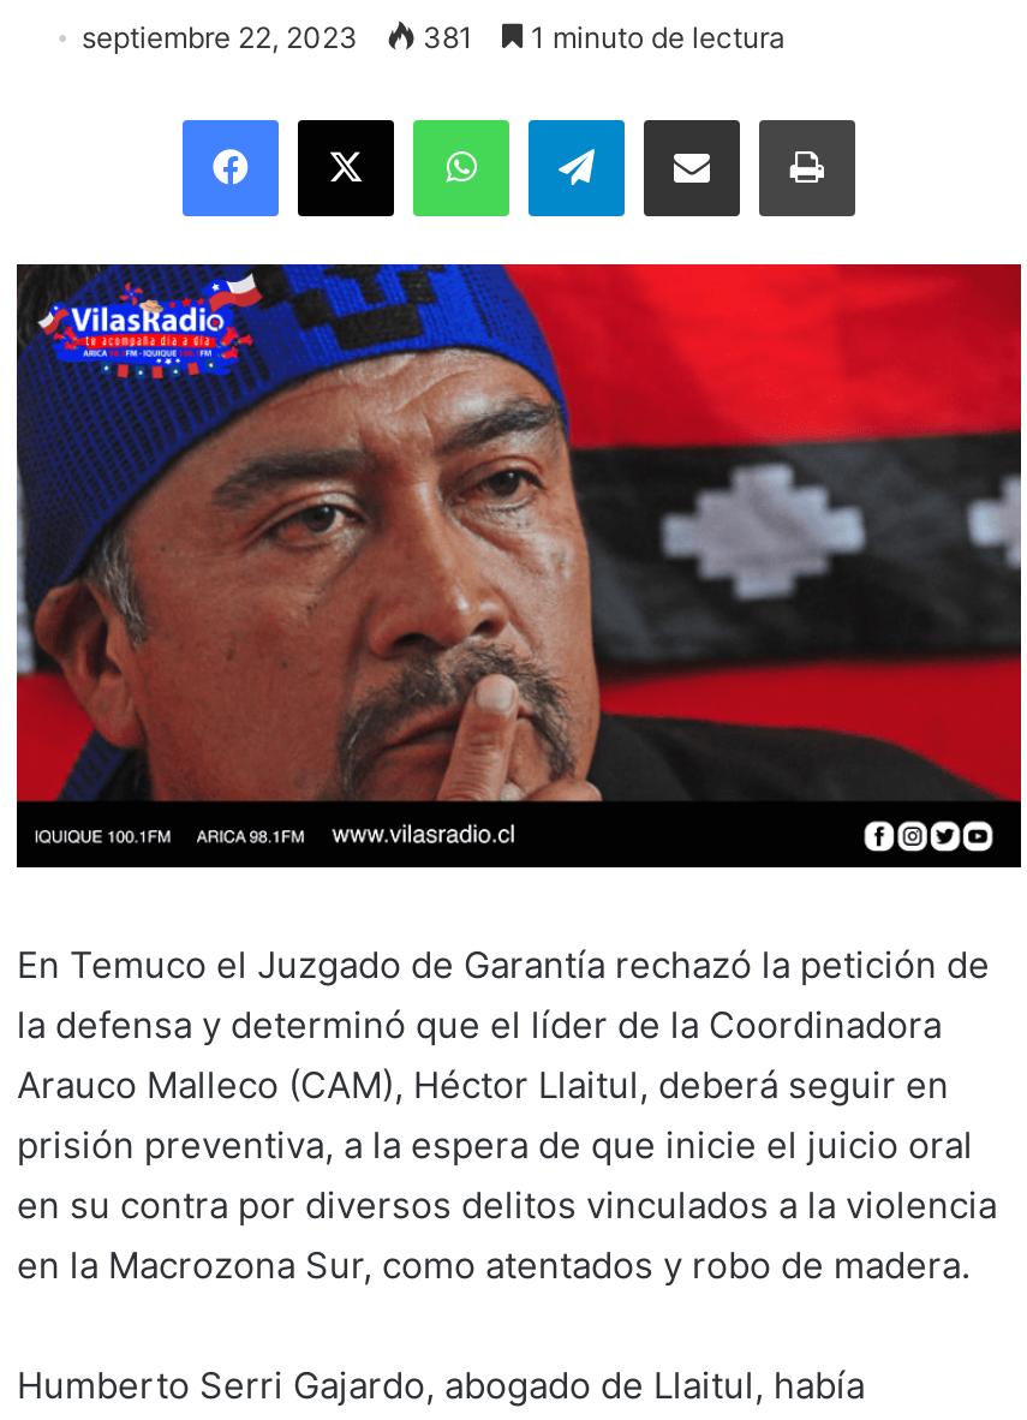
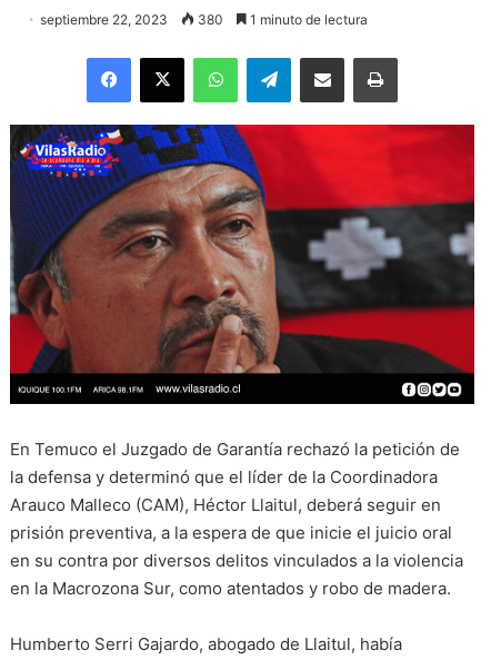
- septiembre 22, 2023 381 1 minuto de lectura
+ septiembre 22, 2023 380 1 minuto de lectura
